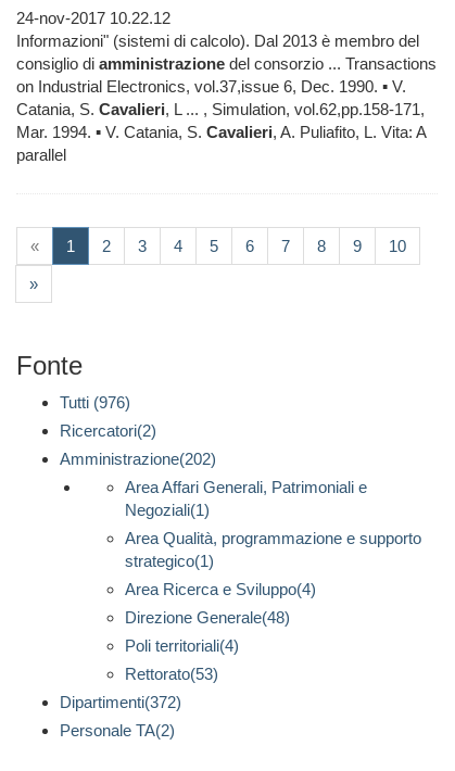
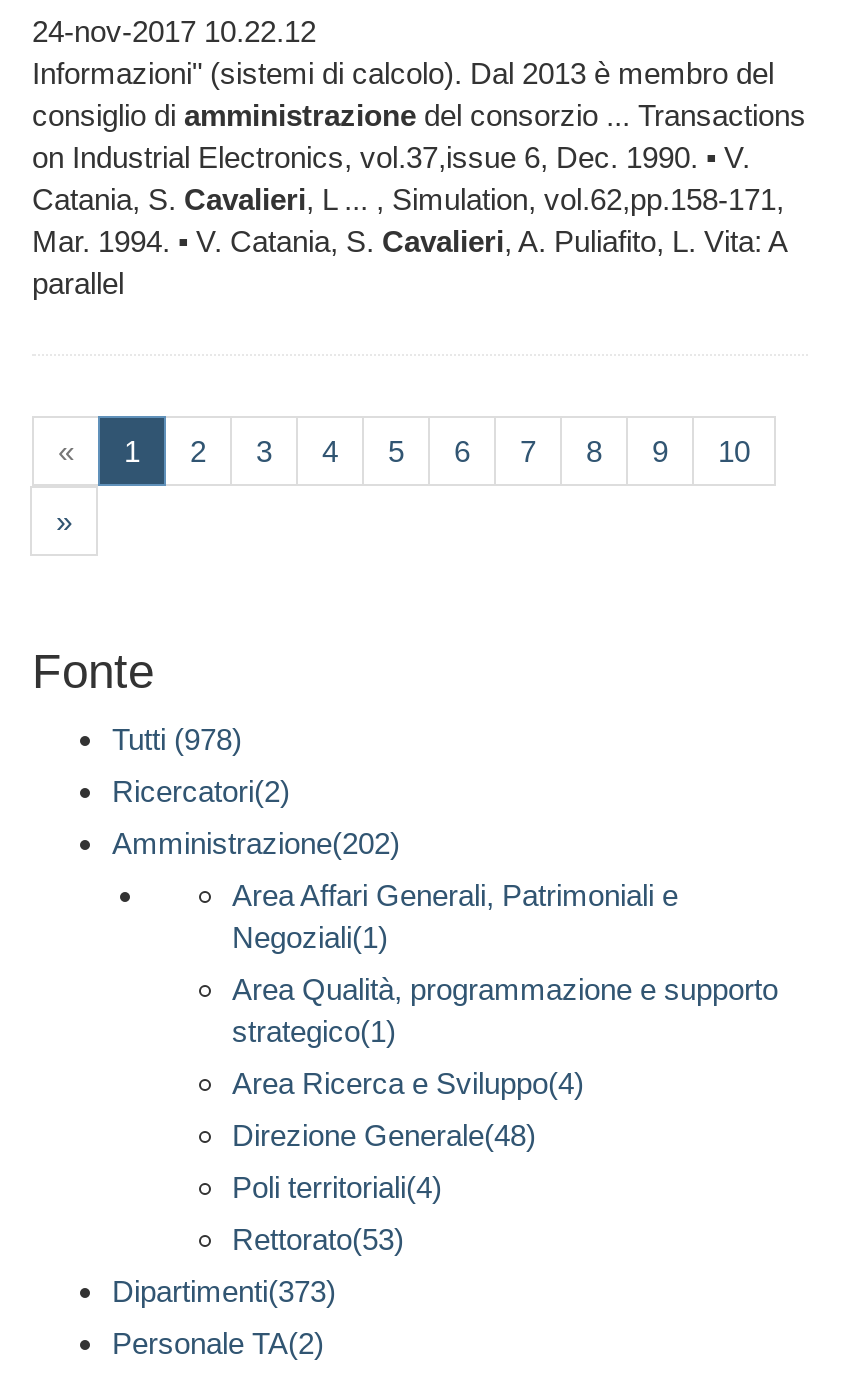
- Tutti (976)
+ Tutti (978)

- Dipartimenti(372)
+ Dipartimenti(373)
